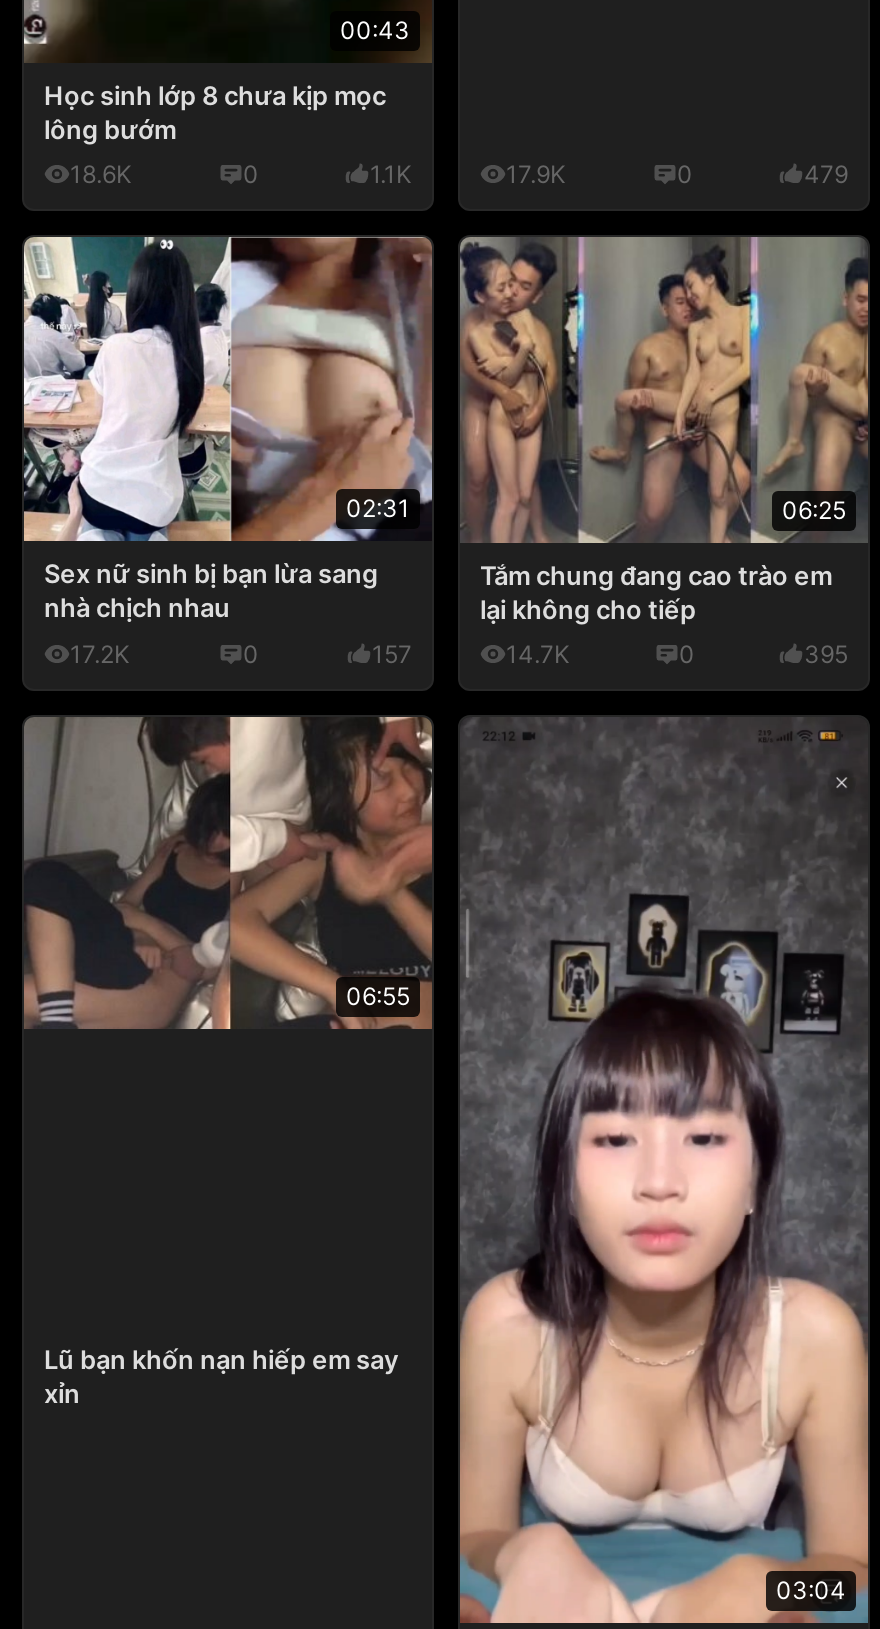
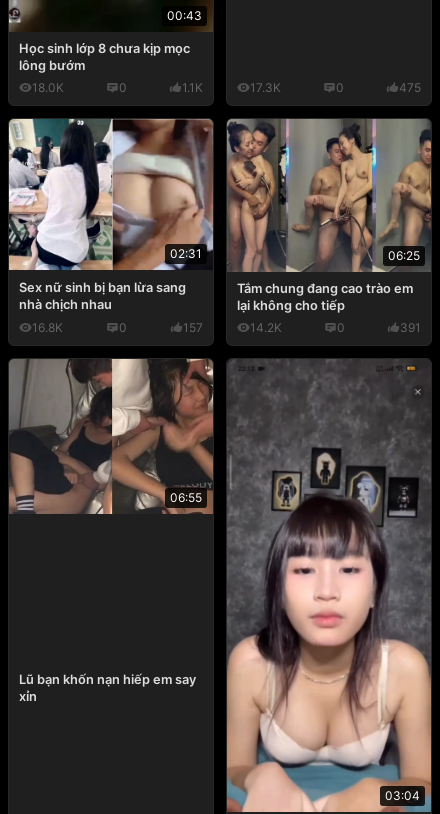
- 18.6K
+ 18.0K

- 17.9K
+ 17.3K

- 479
+ 475

- 17.2K
+ 16.8K

- 14.7K
+ 14.2K

- 395
+ 391
